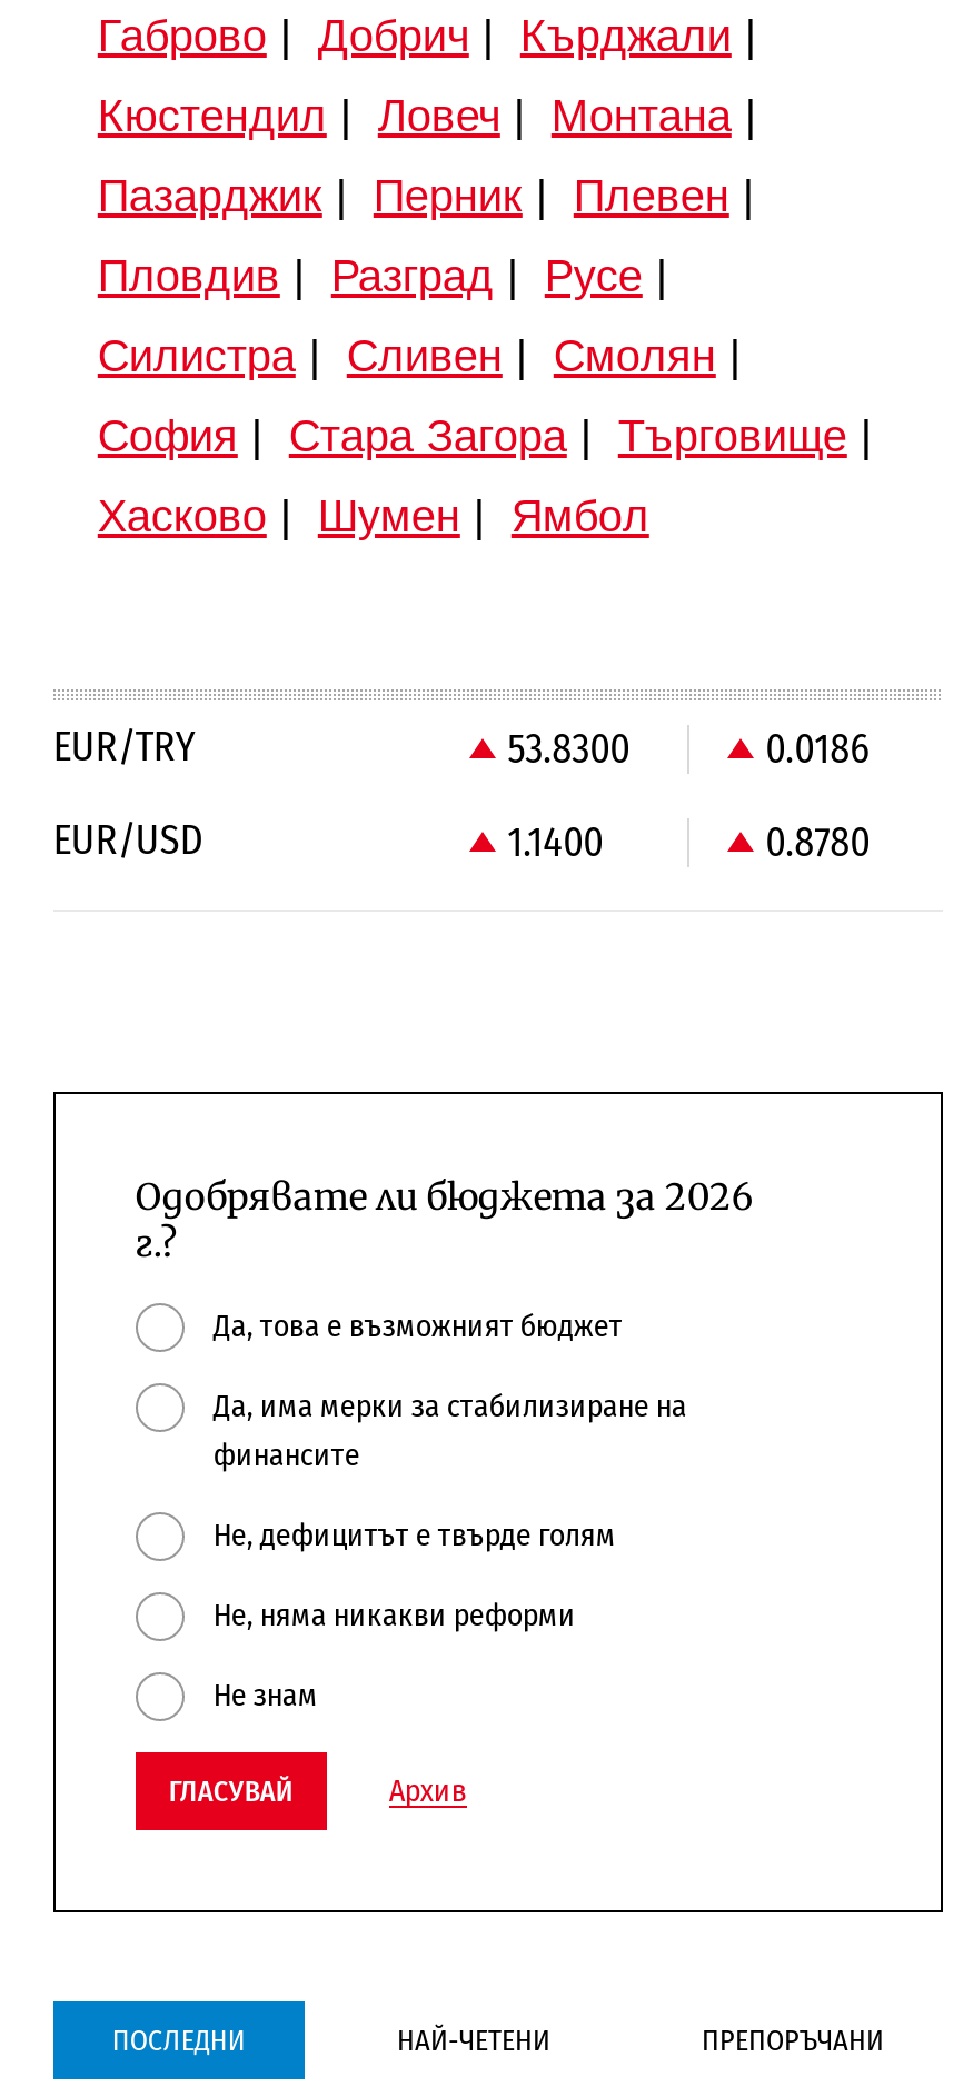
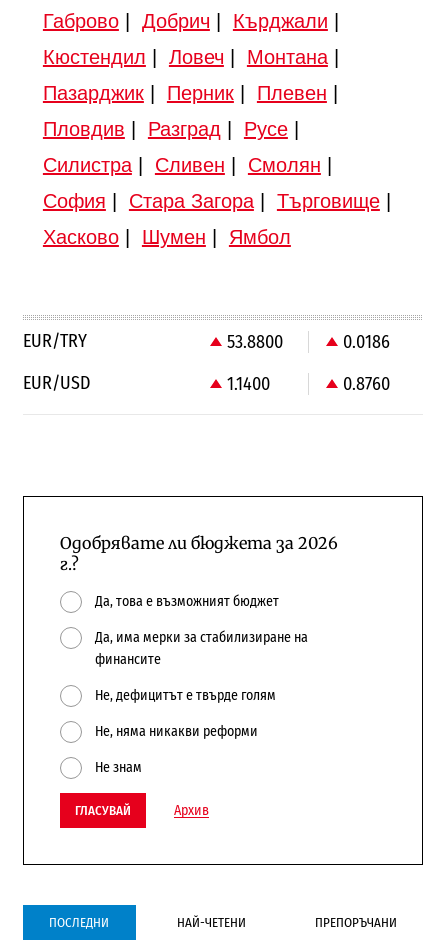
- 53.8300
+ 53.8800

- 0.8780
+ 0.8760
